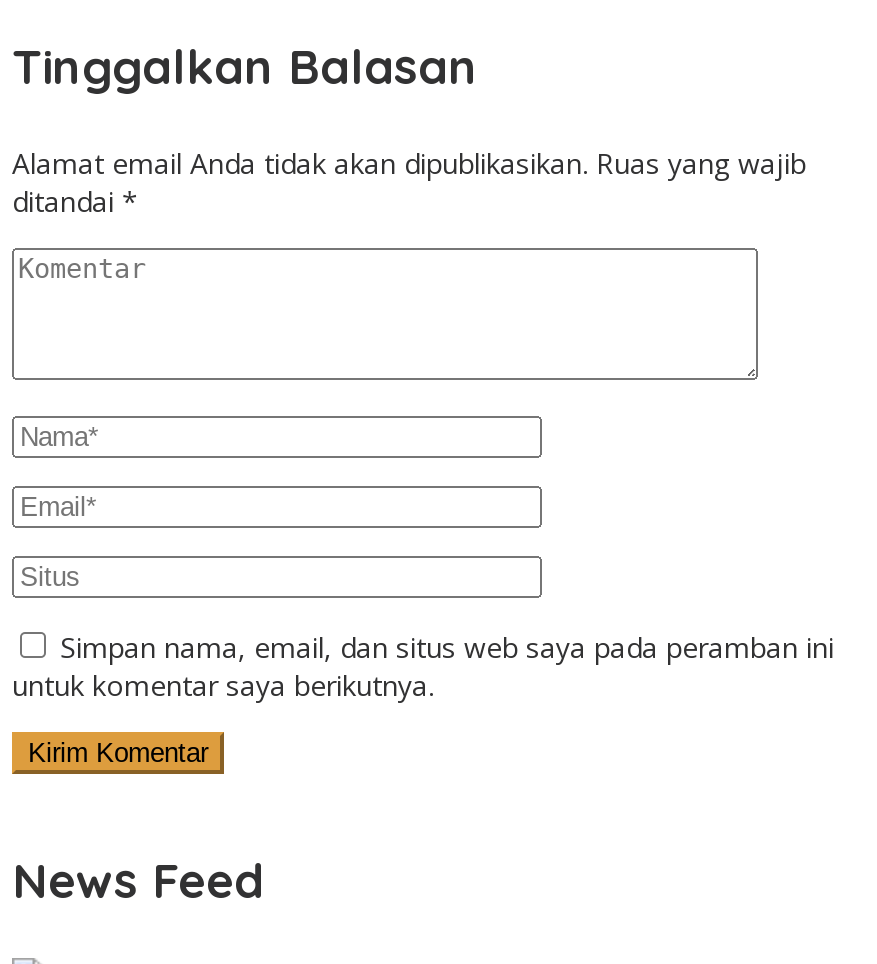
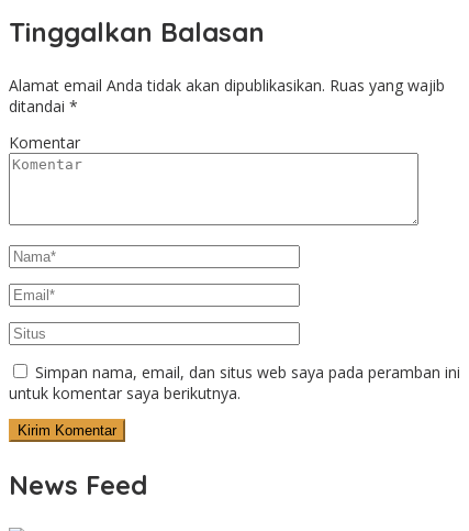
+ Komentar
